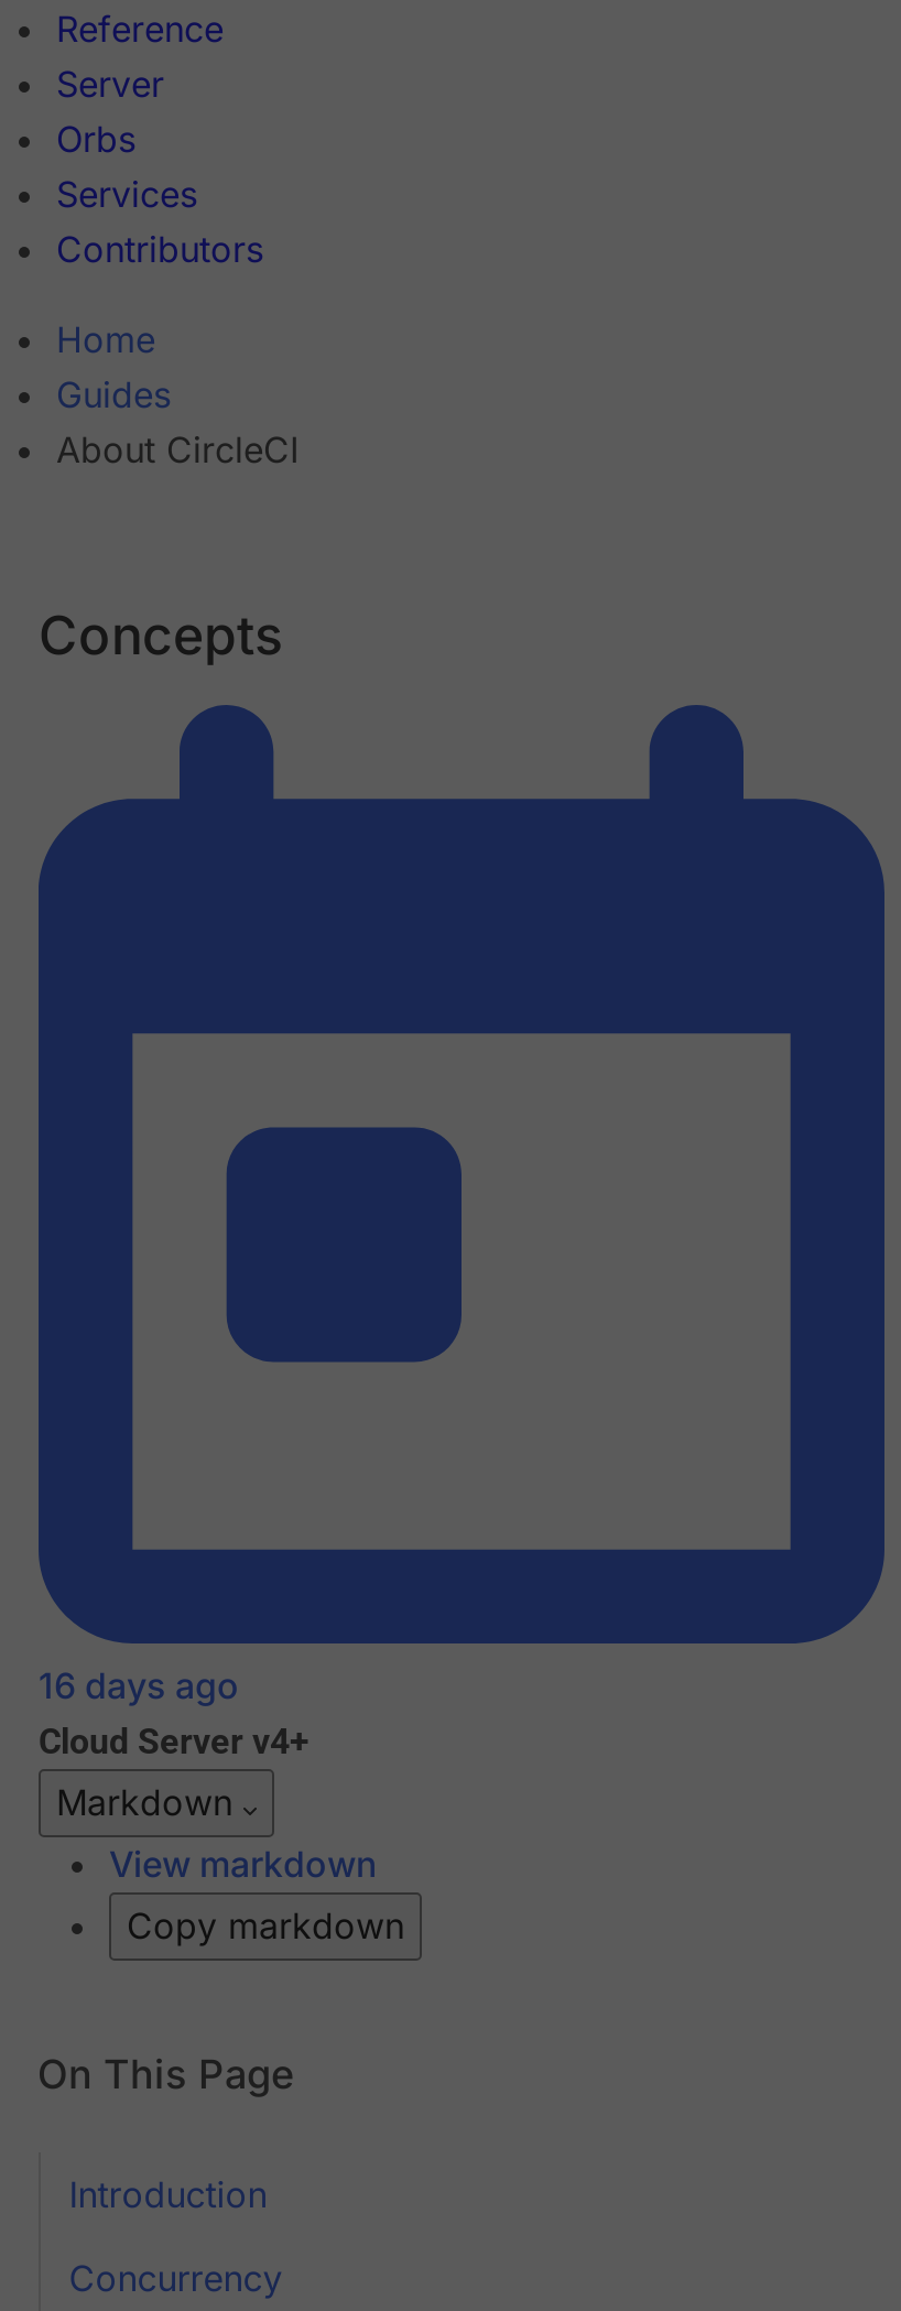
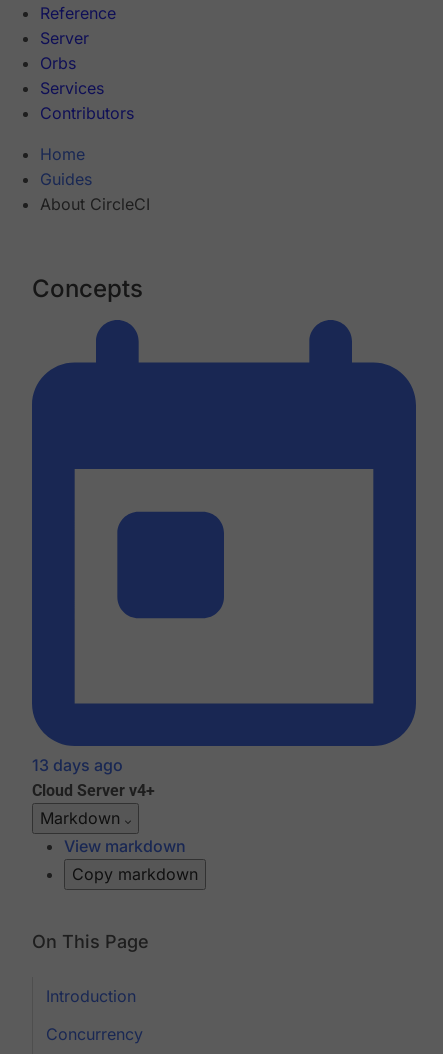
- 16 days ago
+ 13 days ago
